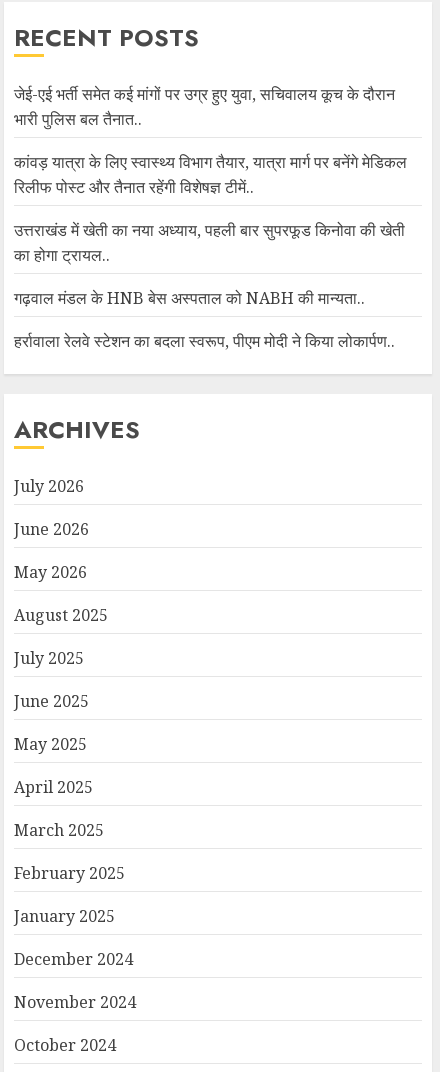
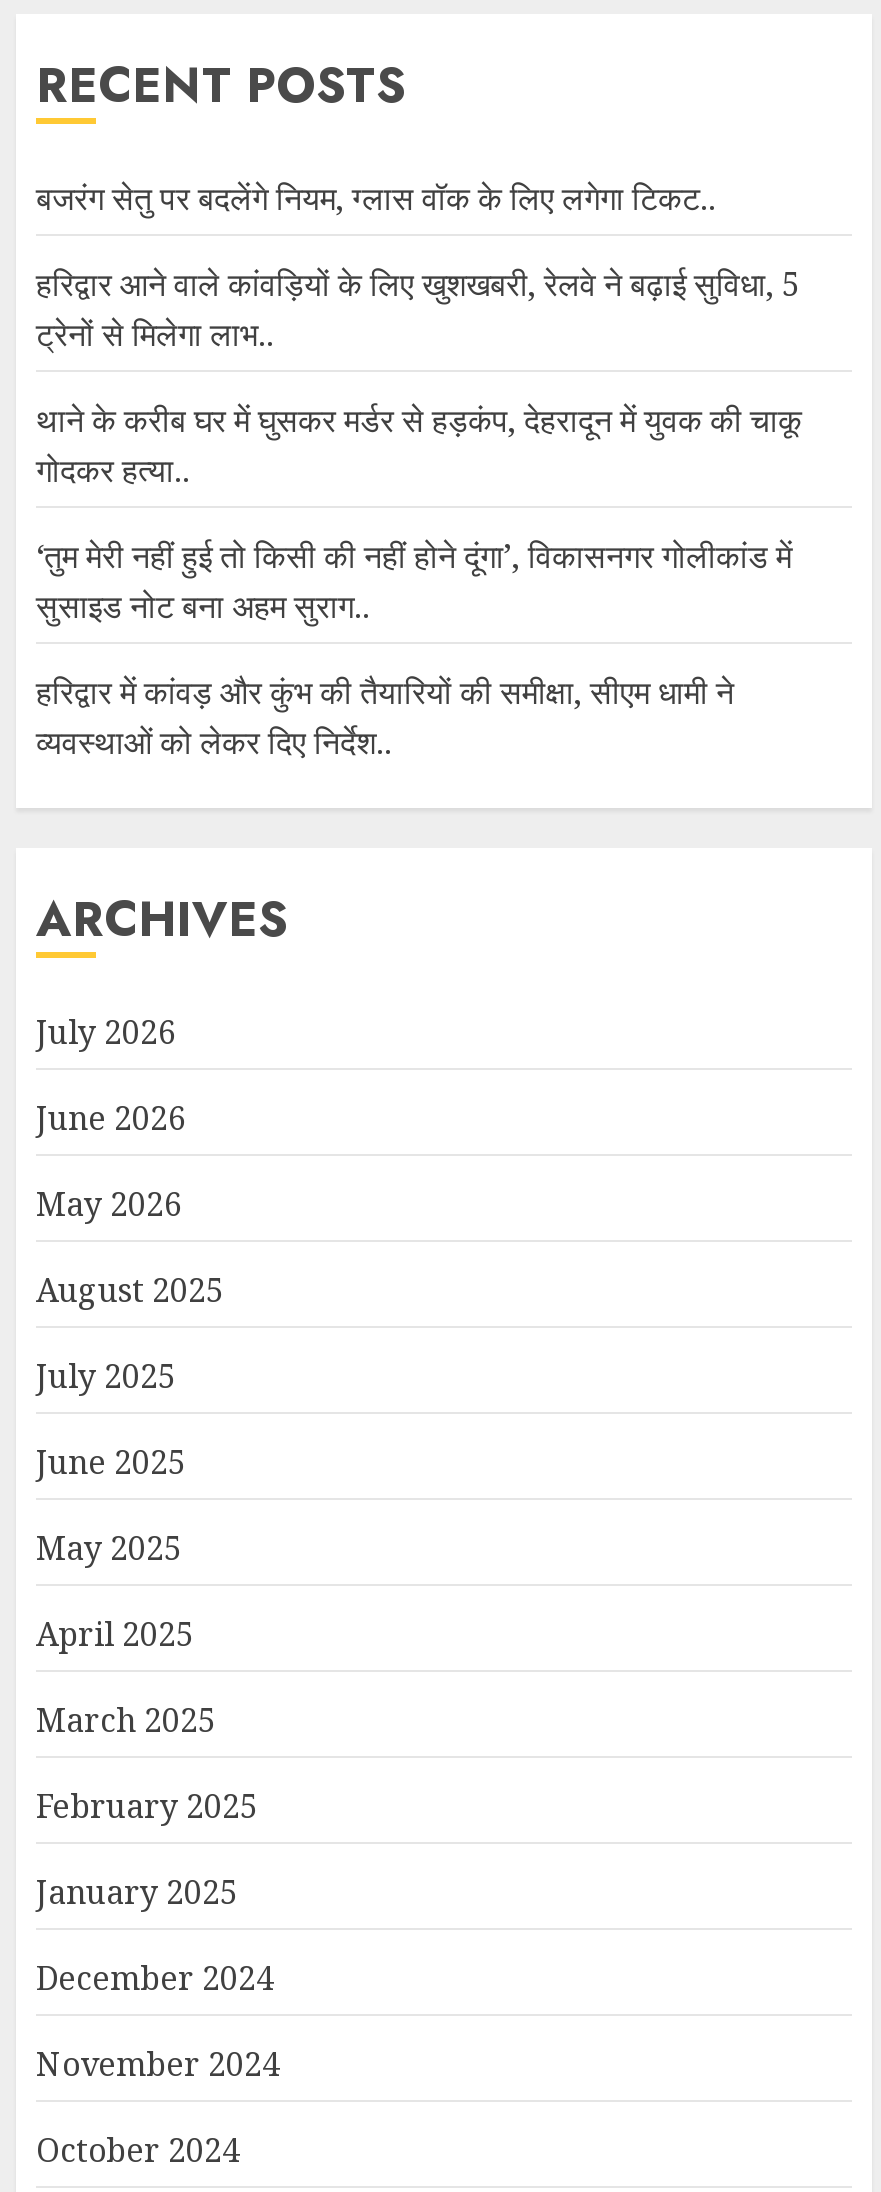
- जेई-एई भर्ती समेत कई मांगों पर उग्र हुए युवा, सचिवालय कूच के दौरान
- भारी पुलिस बल तैनात..
+ बजरंग सेतु पर बदलेंगे नियम, ग्लास वॉक के लिए लगेगा टिकट..

- कांवड़ यात्रा के लिए स्वास्थ्य विभाग तैयार, यात्रा मार्ग पर बनेंगे मेडिकल
- रिलीफ पोस्ट और तैनात रहेंगी विशेषज्ञ टीमें..
+ हरिद्वार आने वाले कांवड़ियों के लिए खुशखबरी, रेलवे ने बढ़ाई सुविधा, 5
+ ट्रेनों से मिलेगा लाभ..

- उत्तराखंड में खेती का नया अध्याय, पहली बार सुपरफूड किनोवा की खेती
- का होगा ट्रायल..
+ थाने के करीब घर में घुसकर मर्डर से हड़कंप, देहरादून में युवक की चाकू
+ गोदकर हत्या..

- गढ़वाल मंडल के HNB बेस अस्पताल को NABH की मान्यता..
+ ‘तुम मेरी नहीं हुई तो किसी की नहीं होने दूंगा’, विकासनगर गोलीकांड में
+ सुसाइड नोट बना अहम सुराग..

- हर्रावाला रेलवे स्टेशन का बदला स्वरूप, पीएम मोदी ने किया लोकार्पण..
+ हरिद्वार में कांवड़ और कुंभ की तैयारियों की समीक्षा, सीएम धामी ने
+ व्यवस्थाओं को लेकर दिए निर्देश..
